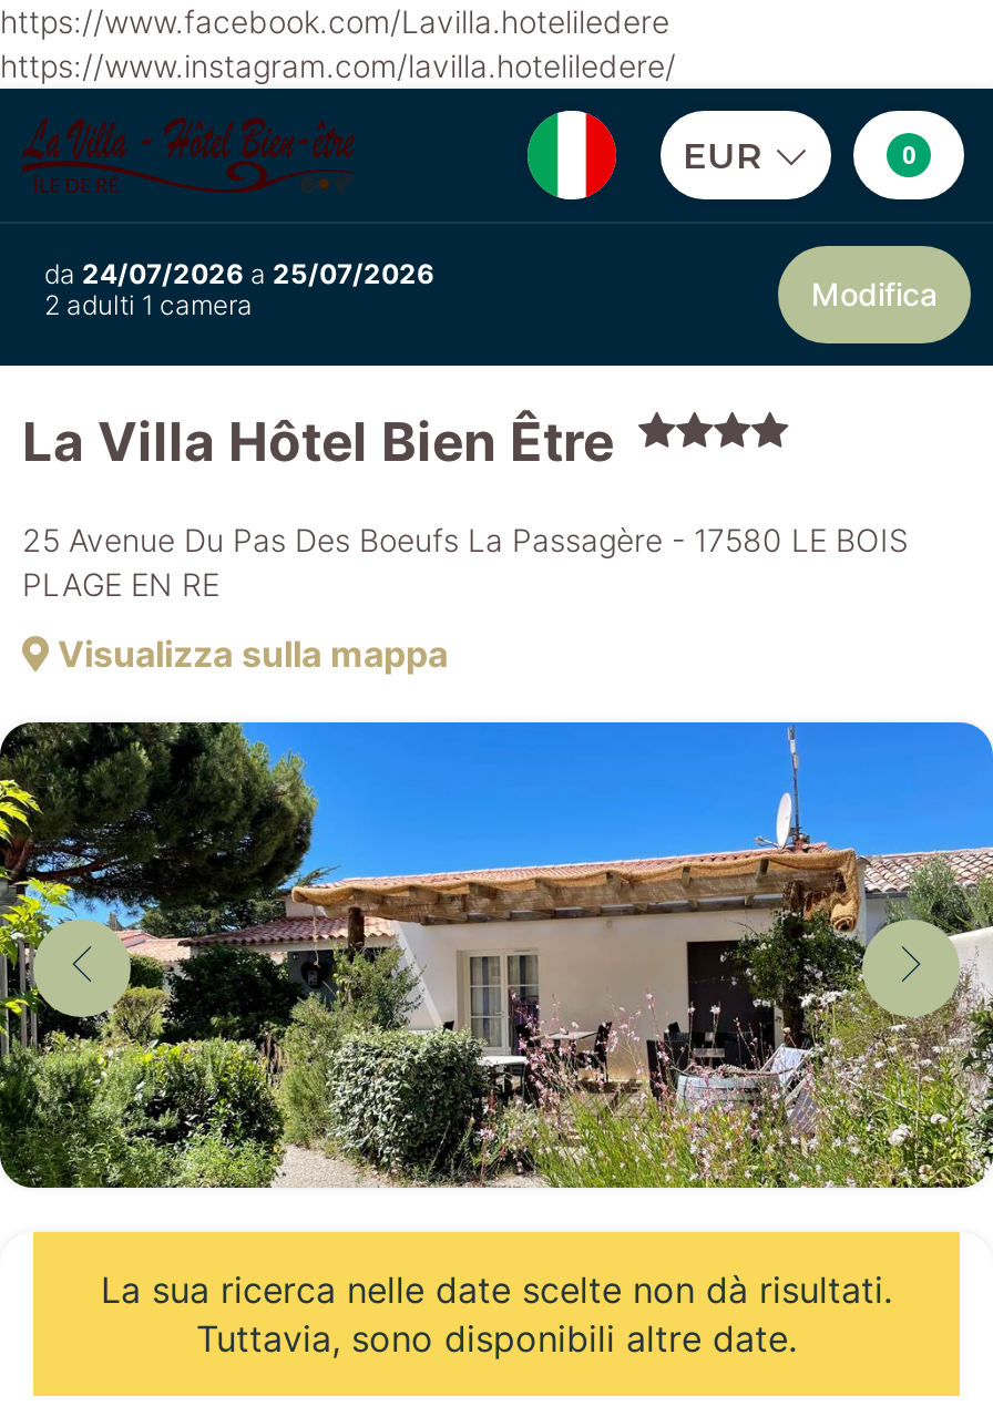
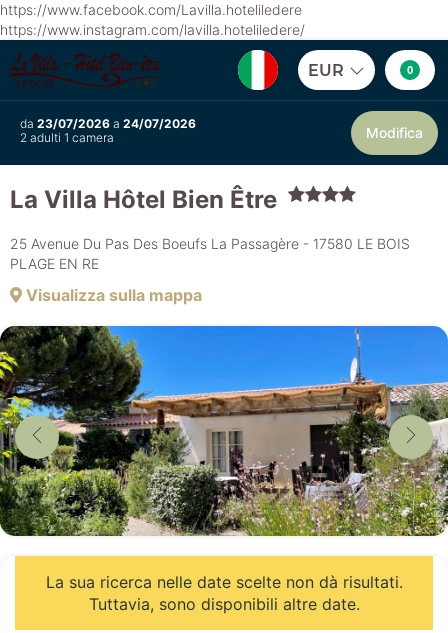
- da 24/07/2026 a 25/07/2026
+ da 23/07/2026 a 24/07/2026
